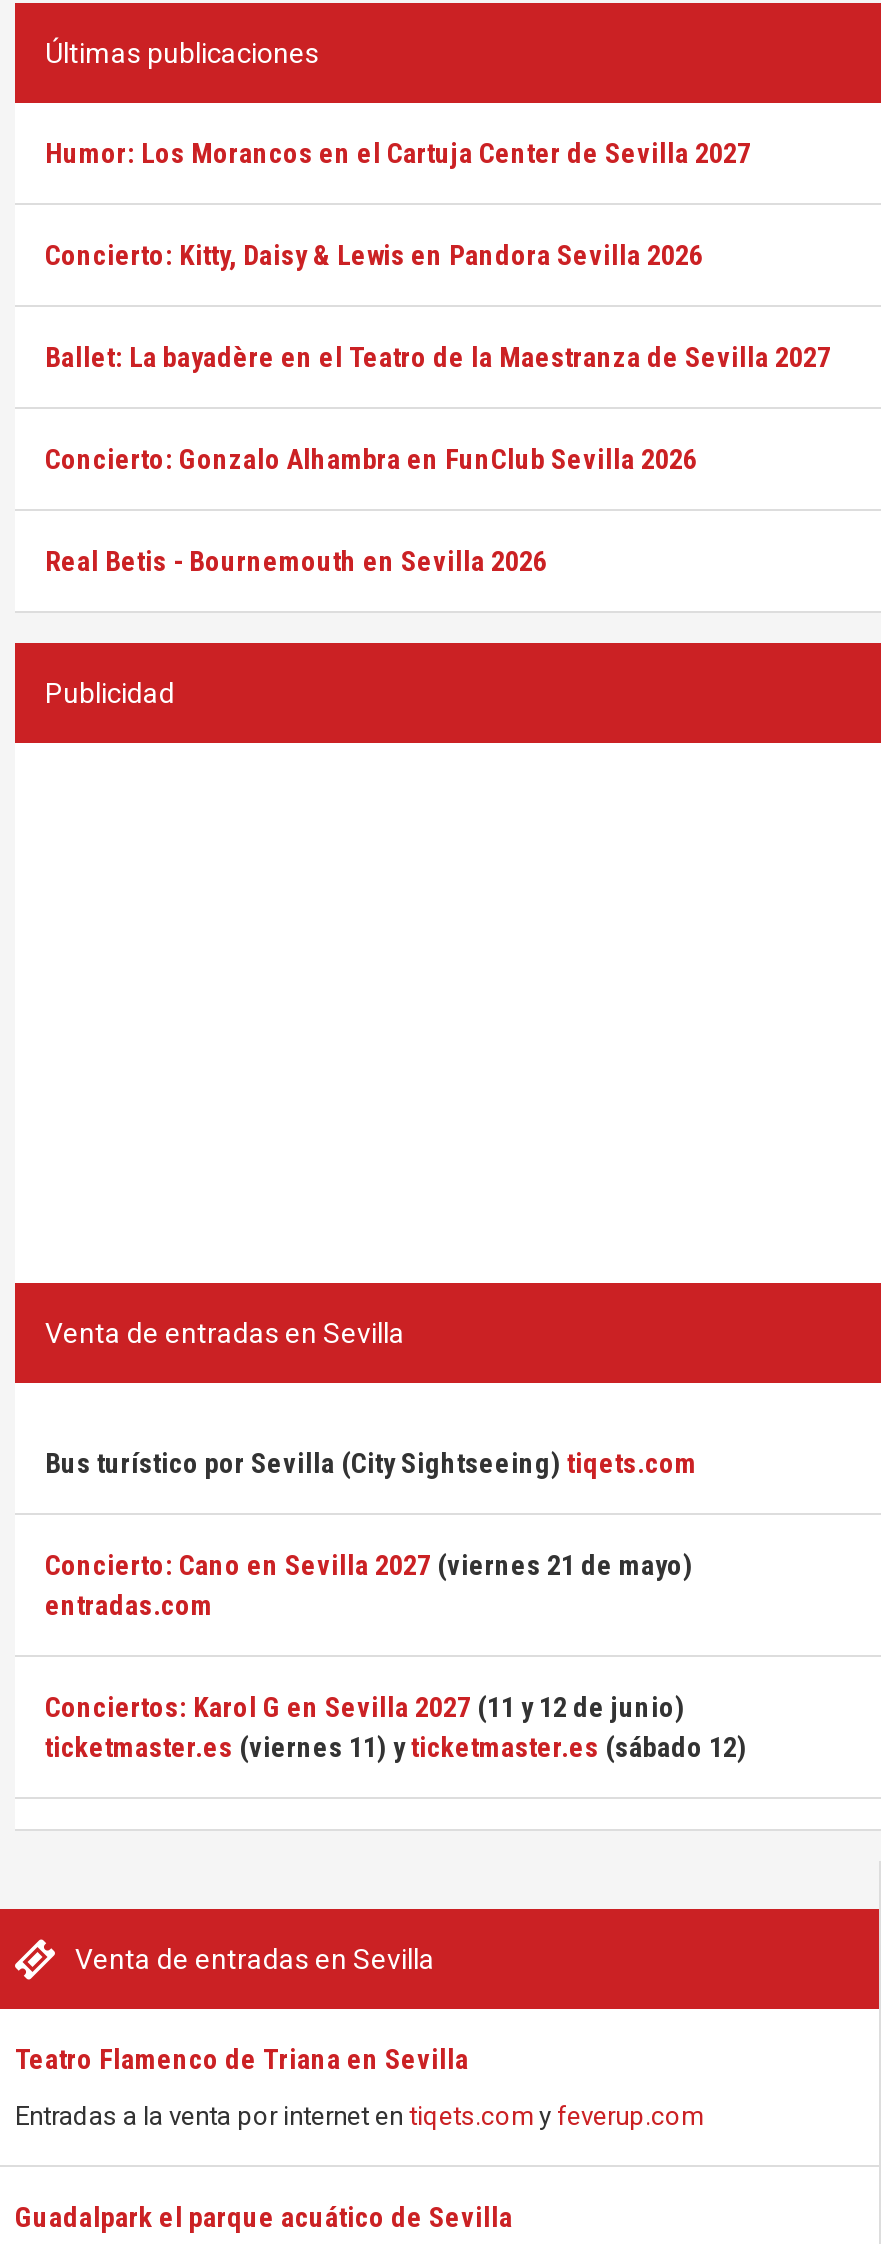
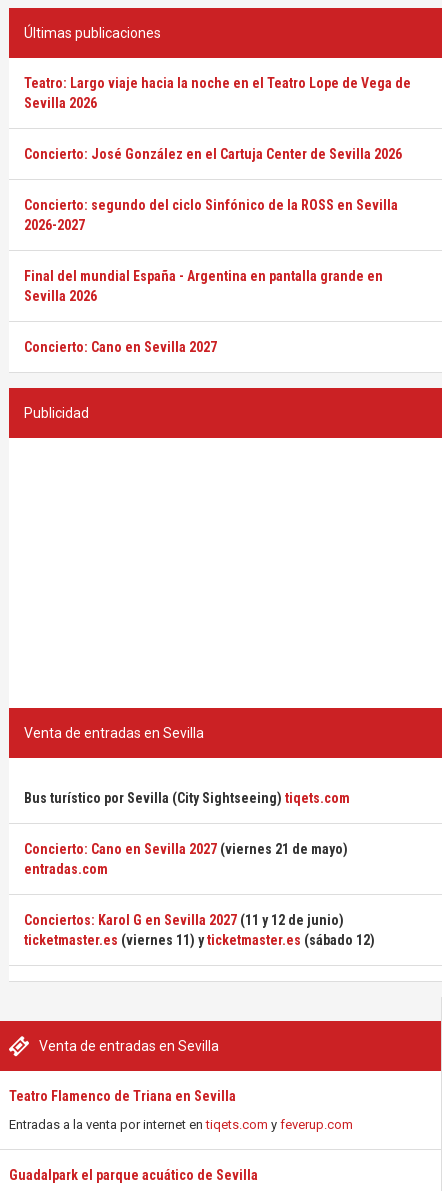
- Humor: Los Morancos en el Cartuja Center de Sevilla 2027
+ Teatro: Largo viaje hacia la noche en el Teatro Lope de Vega de
+ Sevilla 2026

- Concierto: Kitty, Daisy & Lewis en Pandora Sevilla 2026
+ Concierto: José González en el Cartuja Center de Sevilla 2026

- Ballet: La bayadère en el Teatro de la Maestranza de Sevilla 2027
+ Concierto: segundo del ciclo Sinfónico de la ROSS en Sevilla
+ 2026-2027

- Concierto: Gonzalo Alhambra en FunClub Sevilla 2026
+ Final del mundial España - Argentina en pantalla grande en
+ Sevilla 2026

- Real Betis - Bournemouth en Sevilla 2026
+ Concierto: Cano en Sevilla 2027
